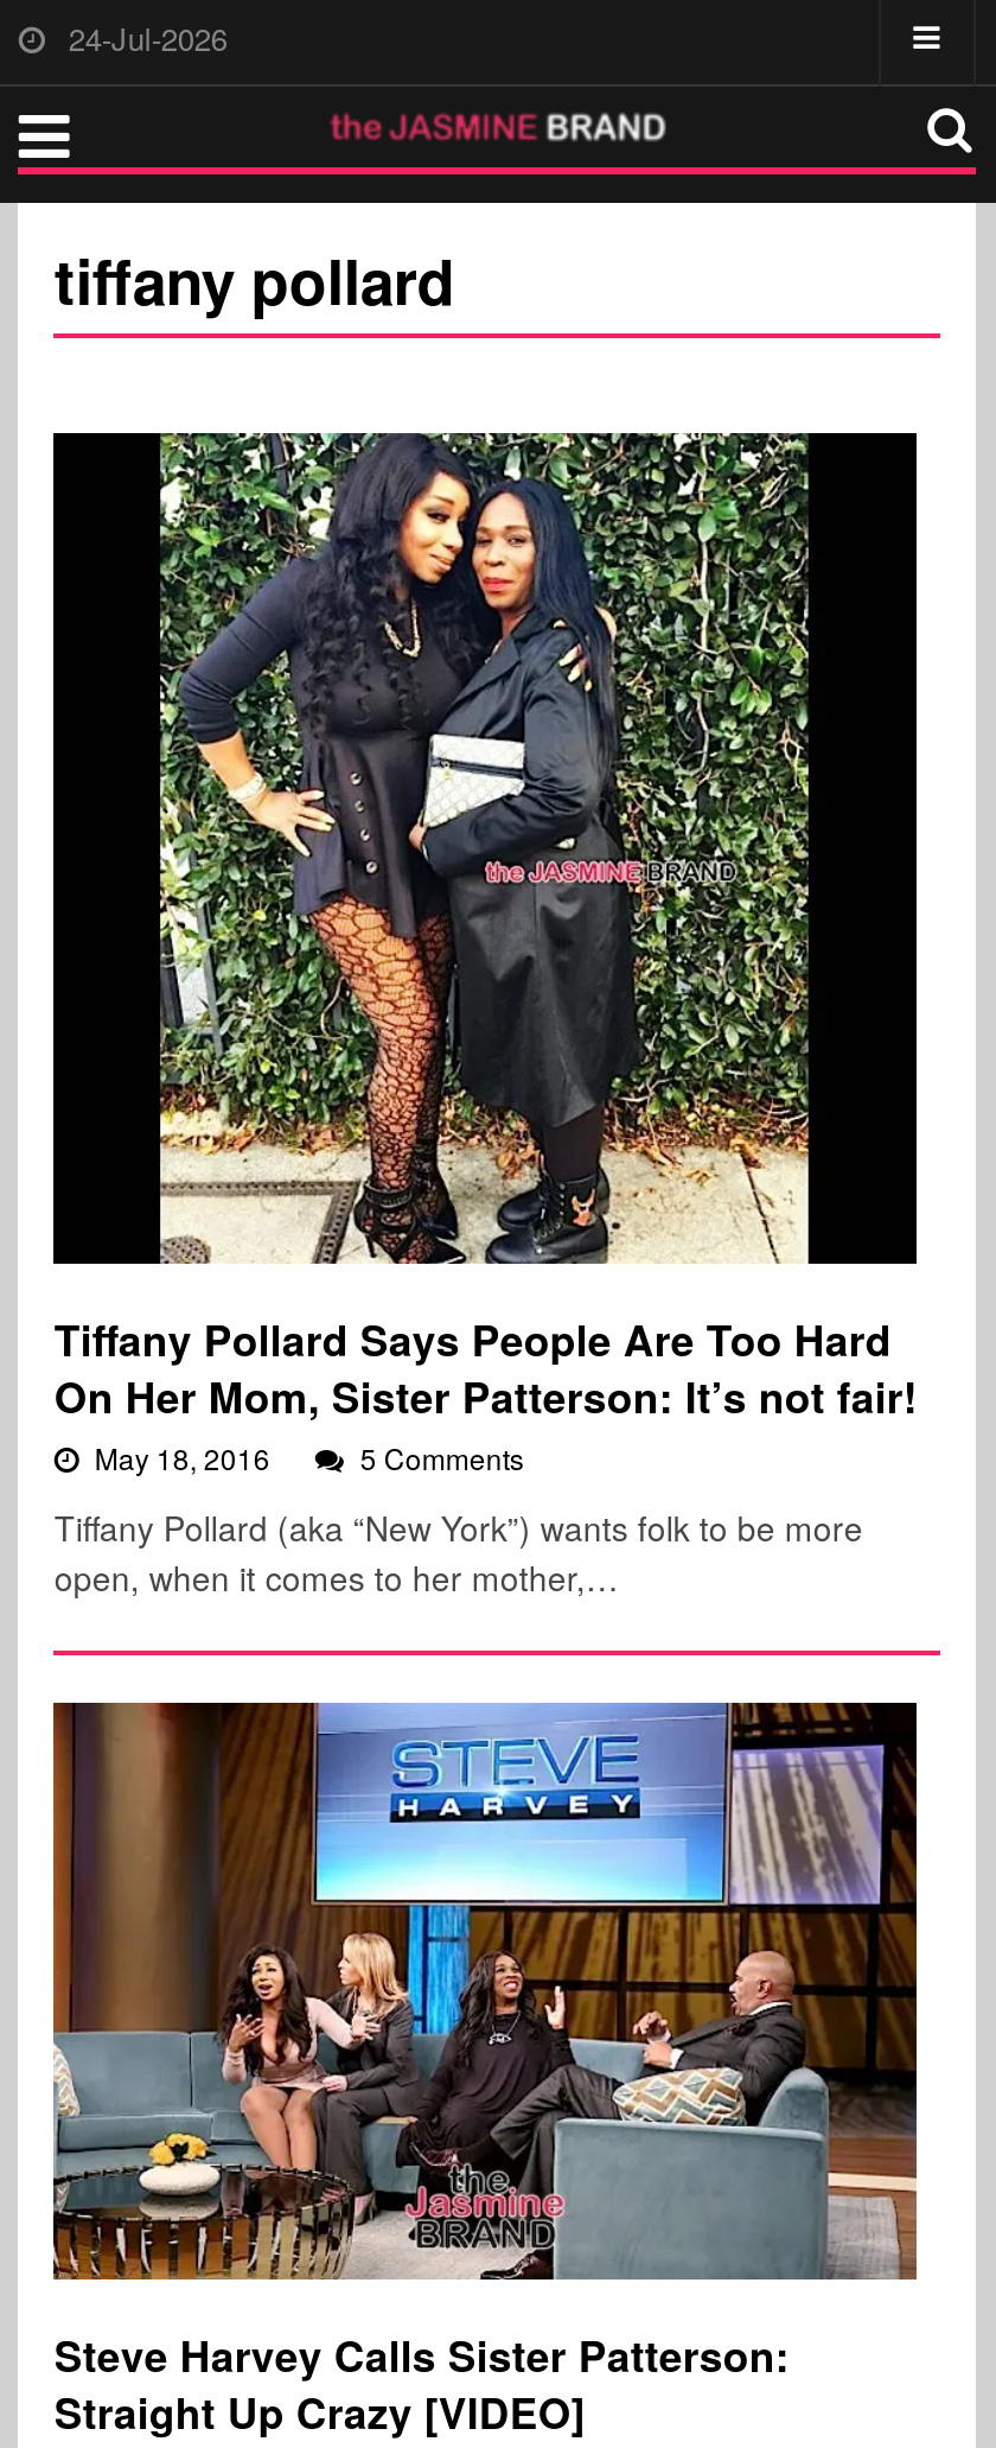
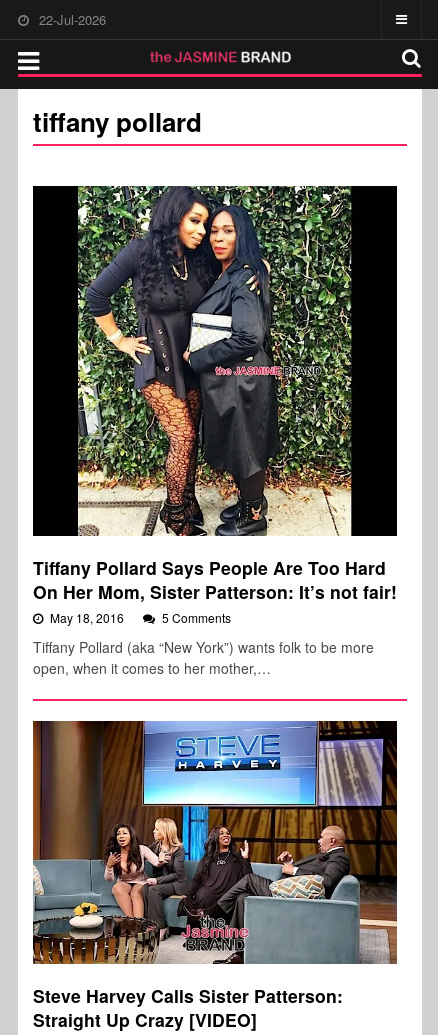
- 24-Jul-2026
+ 22-Jul-2026
